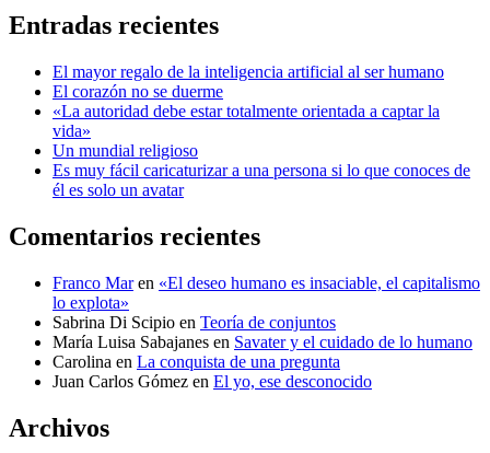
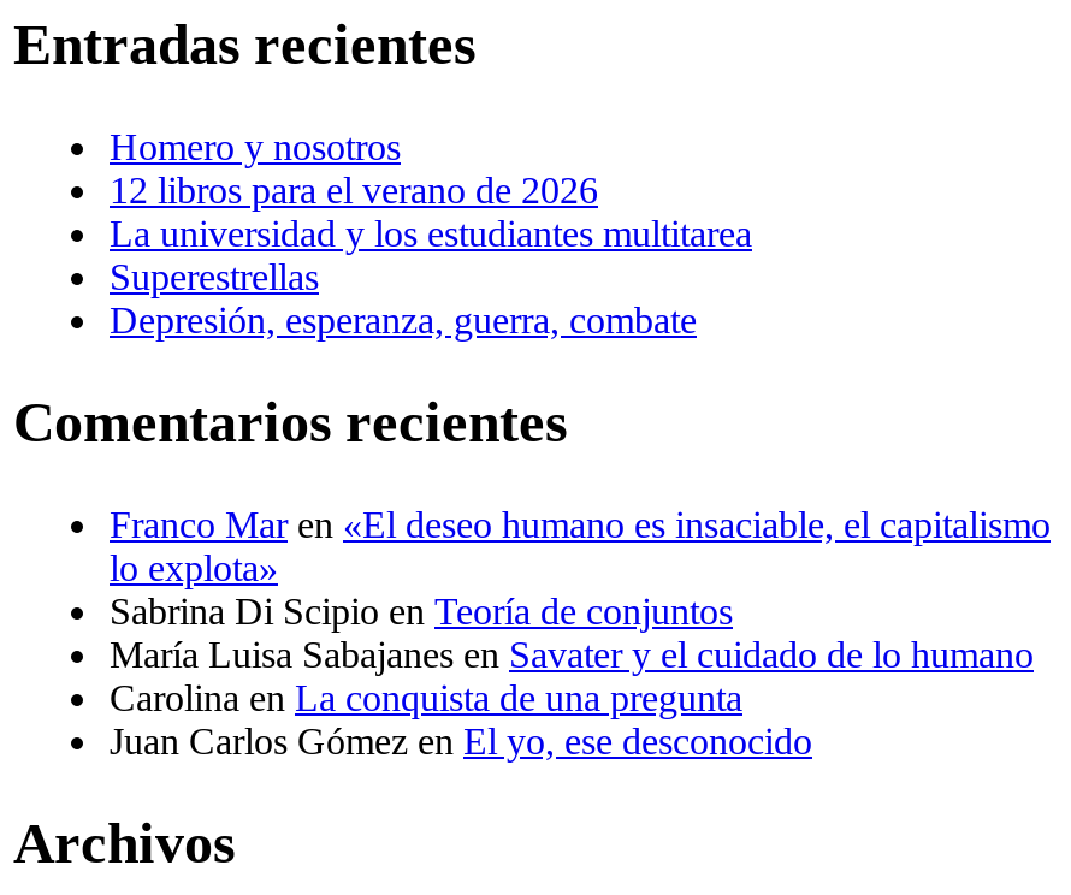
- El mayor regalo de la inteligencia artificial al ser humano
- El corazón no se duerme
- «La autoridad debe estar totalmente orientada a captar la
- vida»
- Un mundial religioso
- Es muy fácil caricaturizar a una persona si lo que conoces de
- él es solo un avatar
+ Homero y nosotros
+ 12 libros para el verano de 2026
+ La universidad y los estudiantes multitarea
+ Superestrellas
+ Depresión, esperanza, guerra, combate
